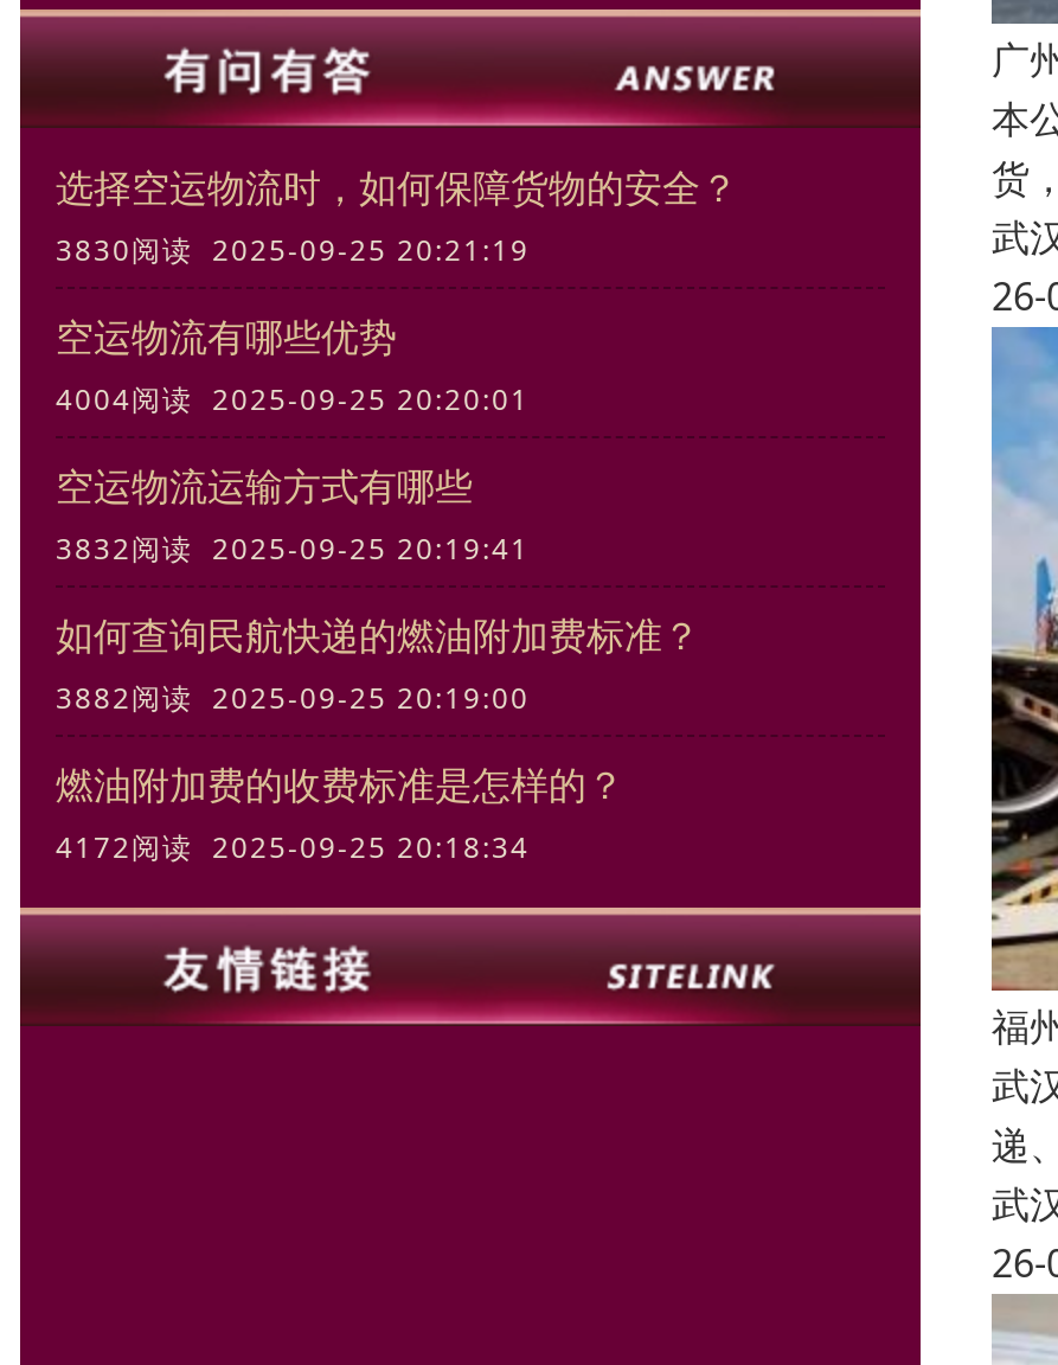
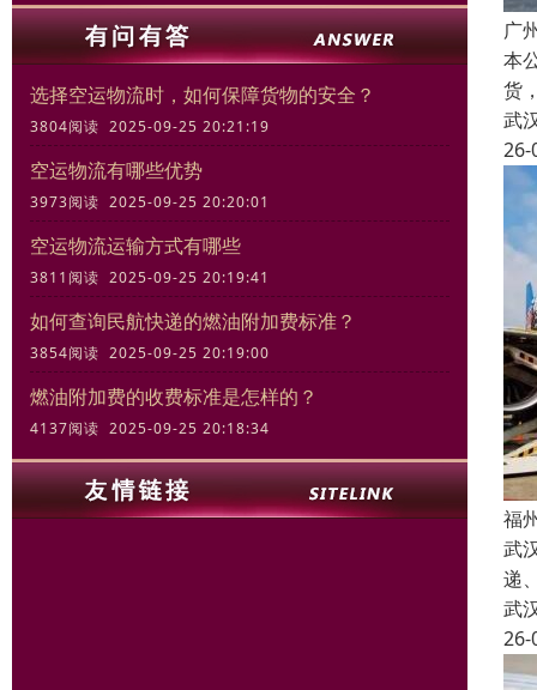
- 3830阅读 2025-09-25 20:21:19
+ 3804阅读 2025-09-25 20:21:19

- 4004阅读 2025-09-25 20:20:01
+ 3973阅读 2025-09-25 20:20:01

- 3832阅读 2025-09-25 20:19:41
+ 3811阅读 2025-09-25 20:19:41

- 3882阅读 2025-09-25 20:19:00
+ 3854阅读 2025-09-25 20:19:00

- 4172阅读 2025-09-25 20:18:34
+ 4137阅读 2025-09-25 20:18:34
